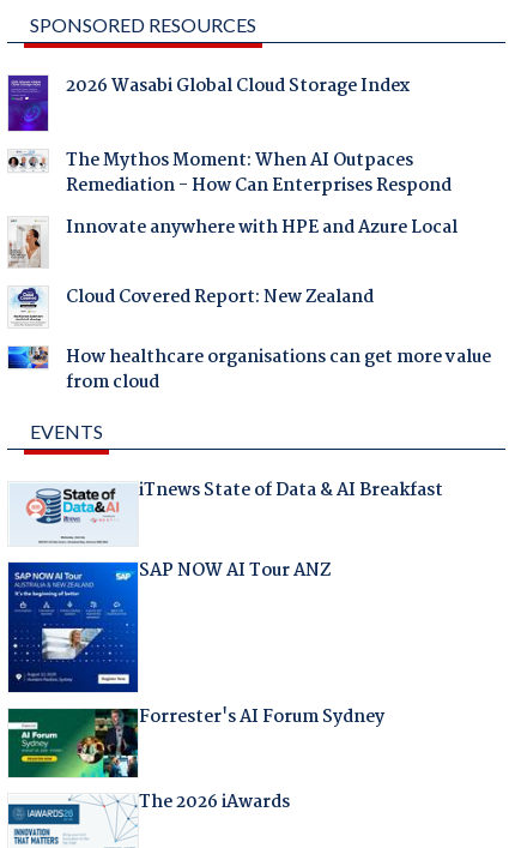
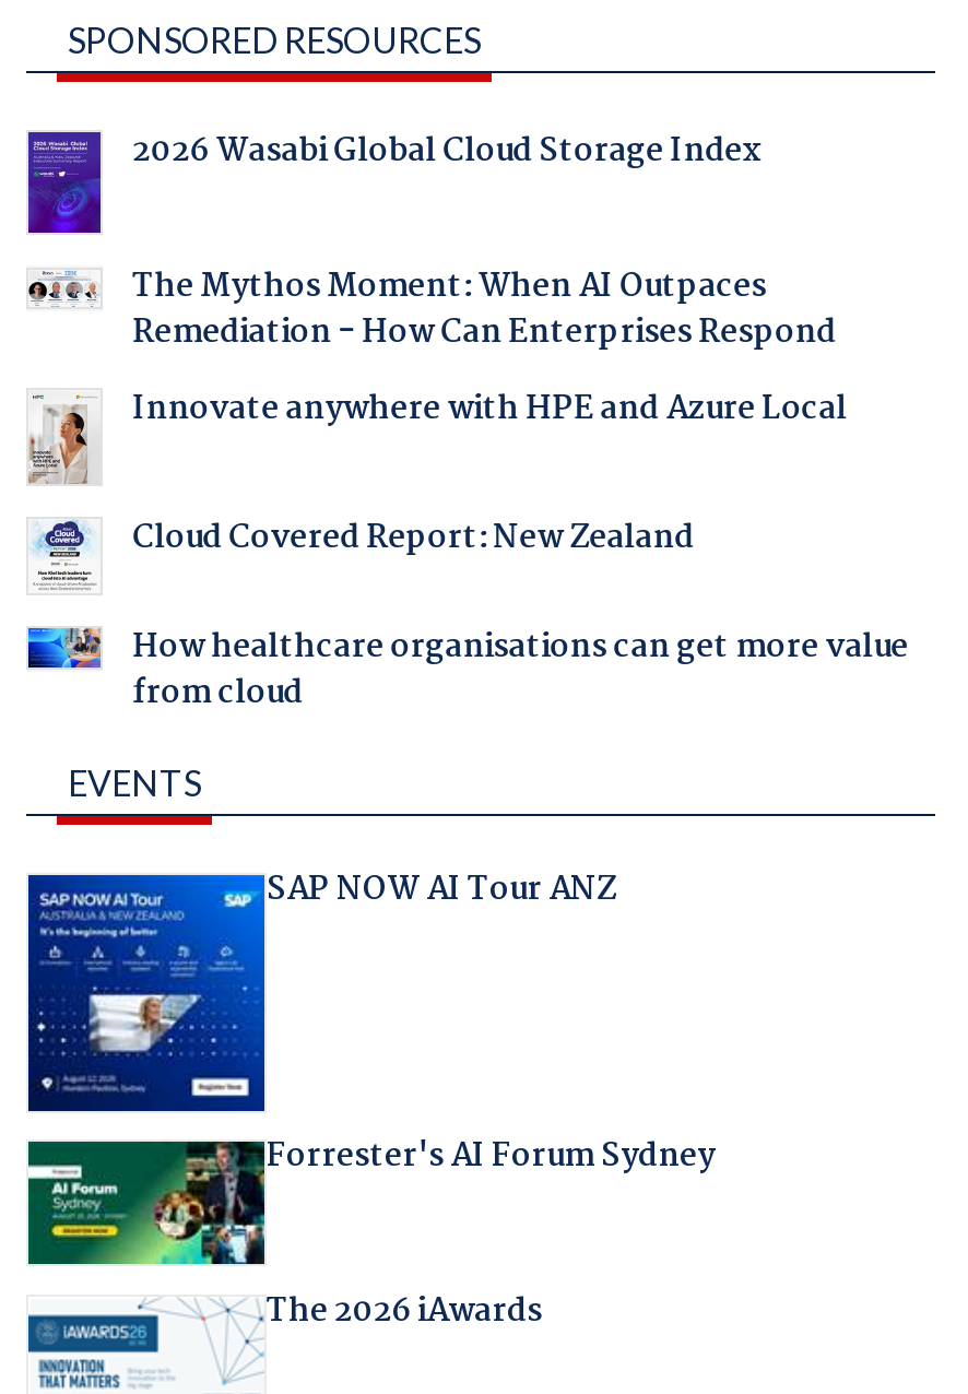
- [image]
- iTnews State of Data & AI Breakfast
